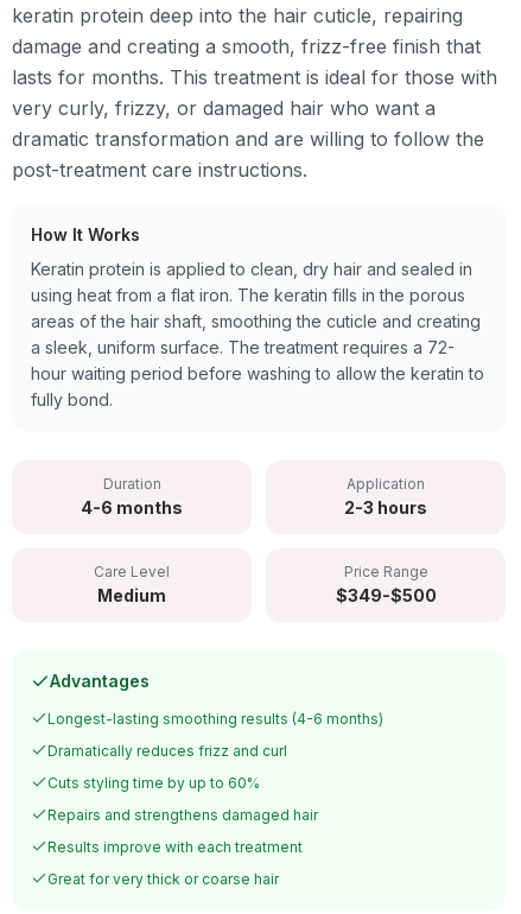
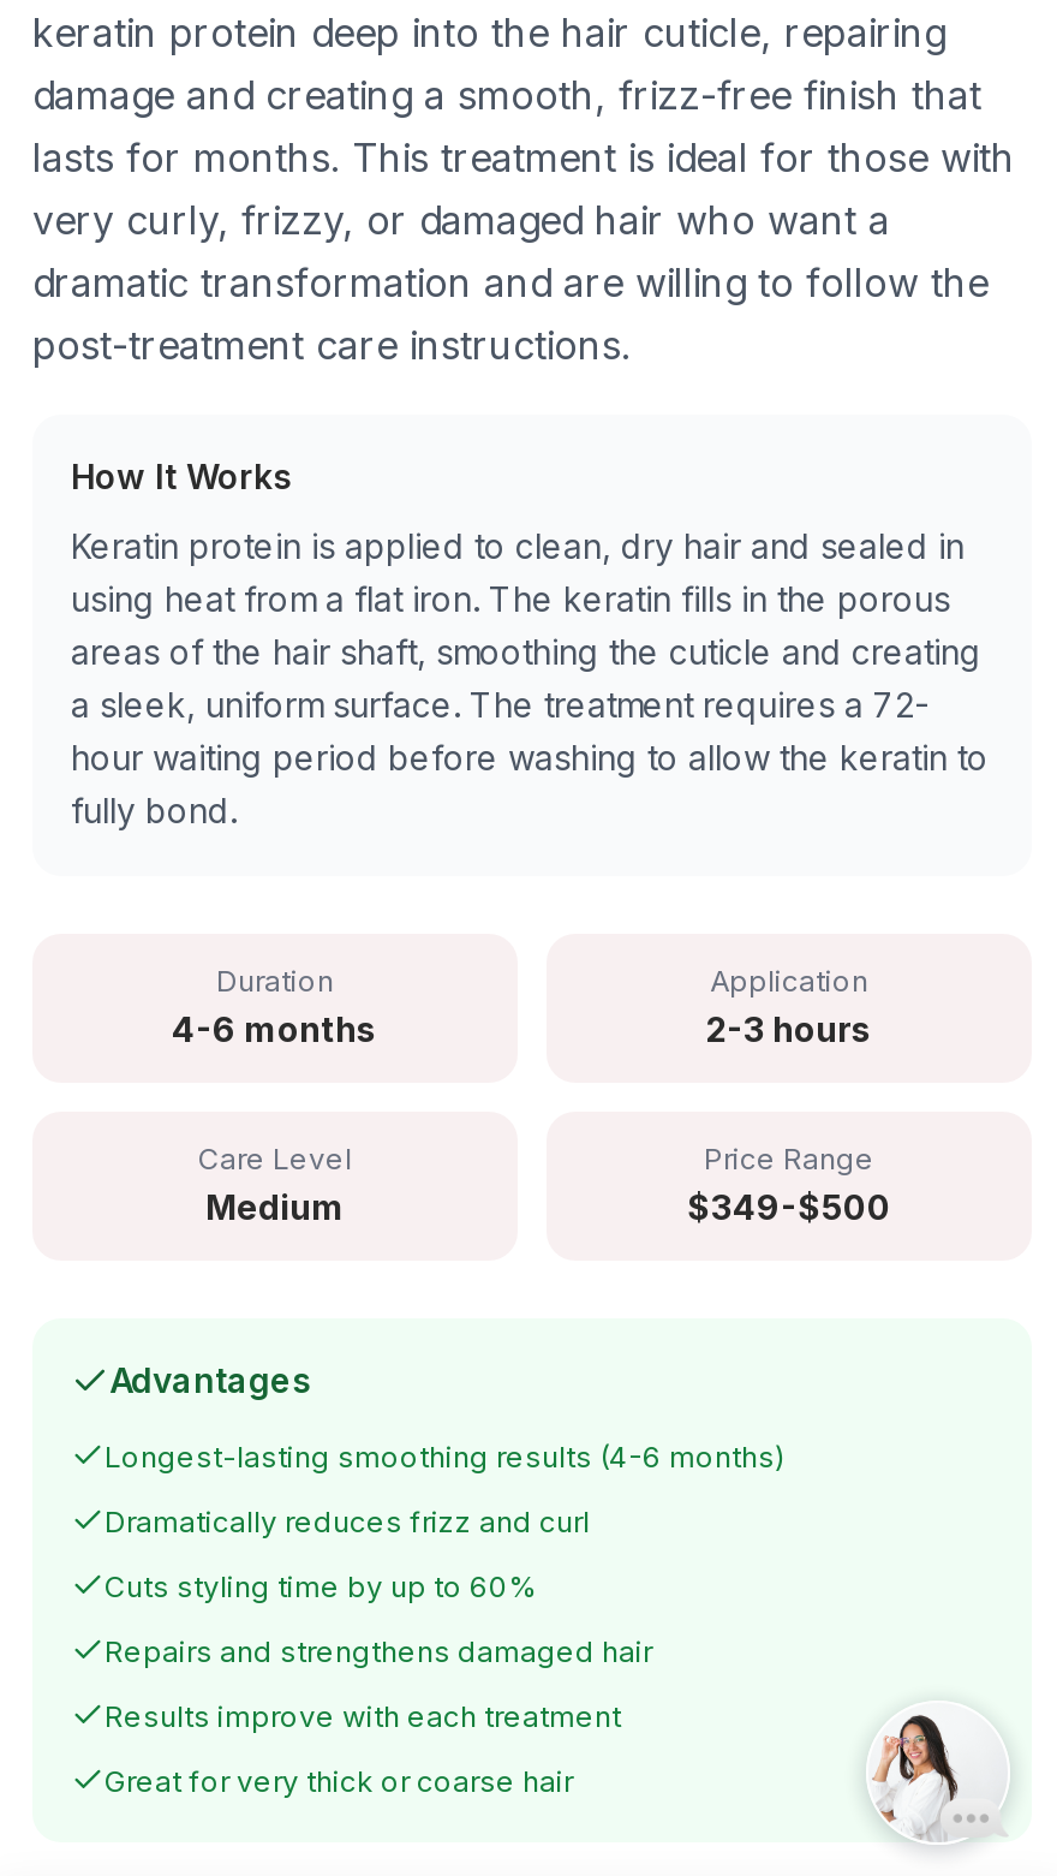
+ [image]
